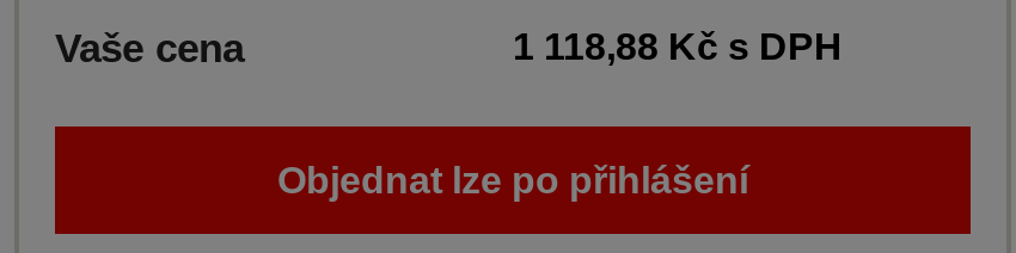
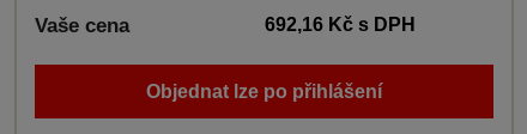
- 1 118,88 Kč s DPH
+ 692,16 Kč s DPH
